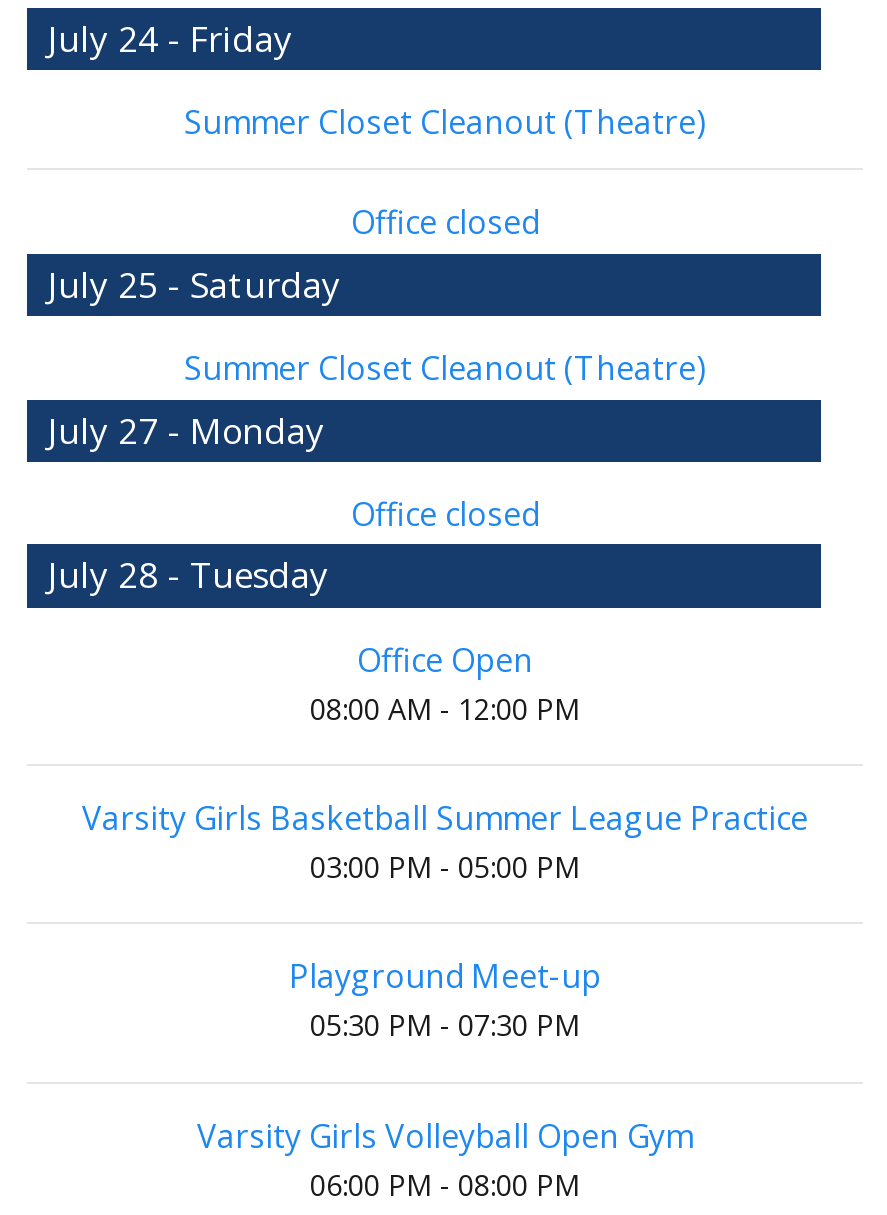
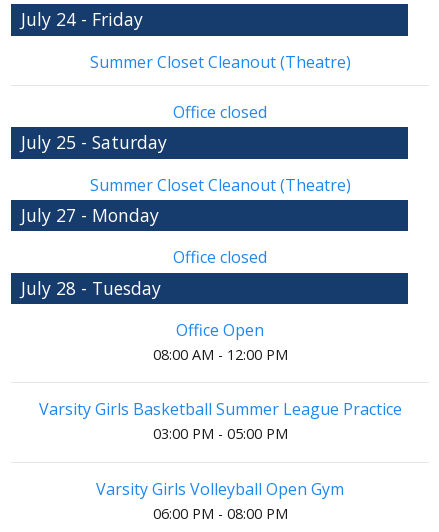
- Playground Meet-up
- 05:30 PM - 07:30 PM
